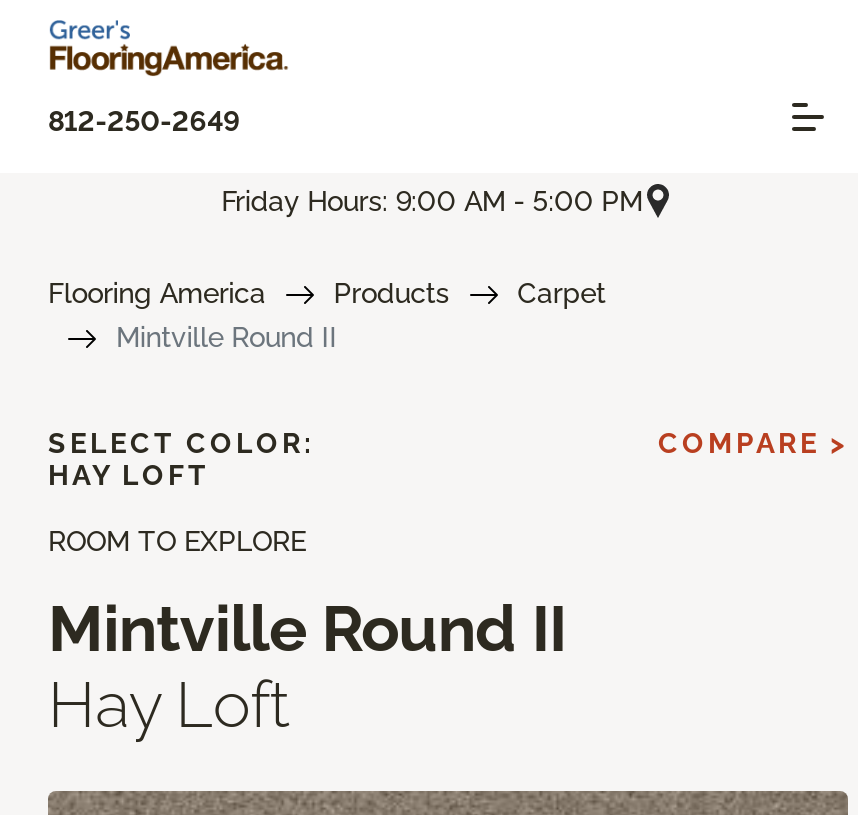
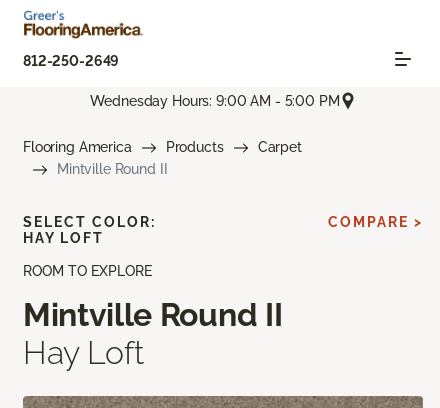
- Friday Hours: 9:00 AM - 5:00 PM
+ Wednesday Hours: 9:00 AM - 5:00 PM
